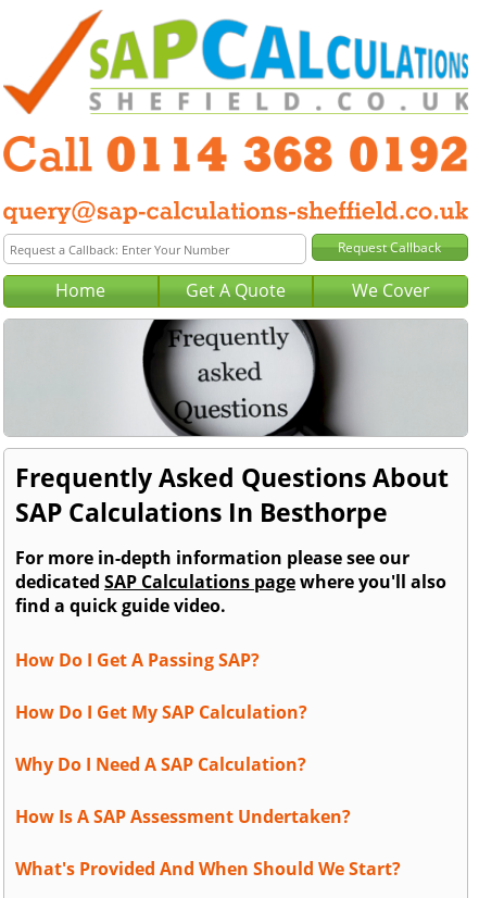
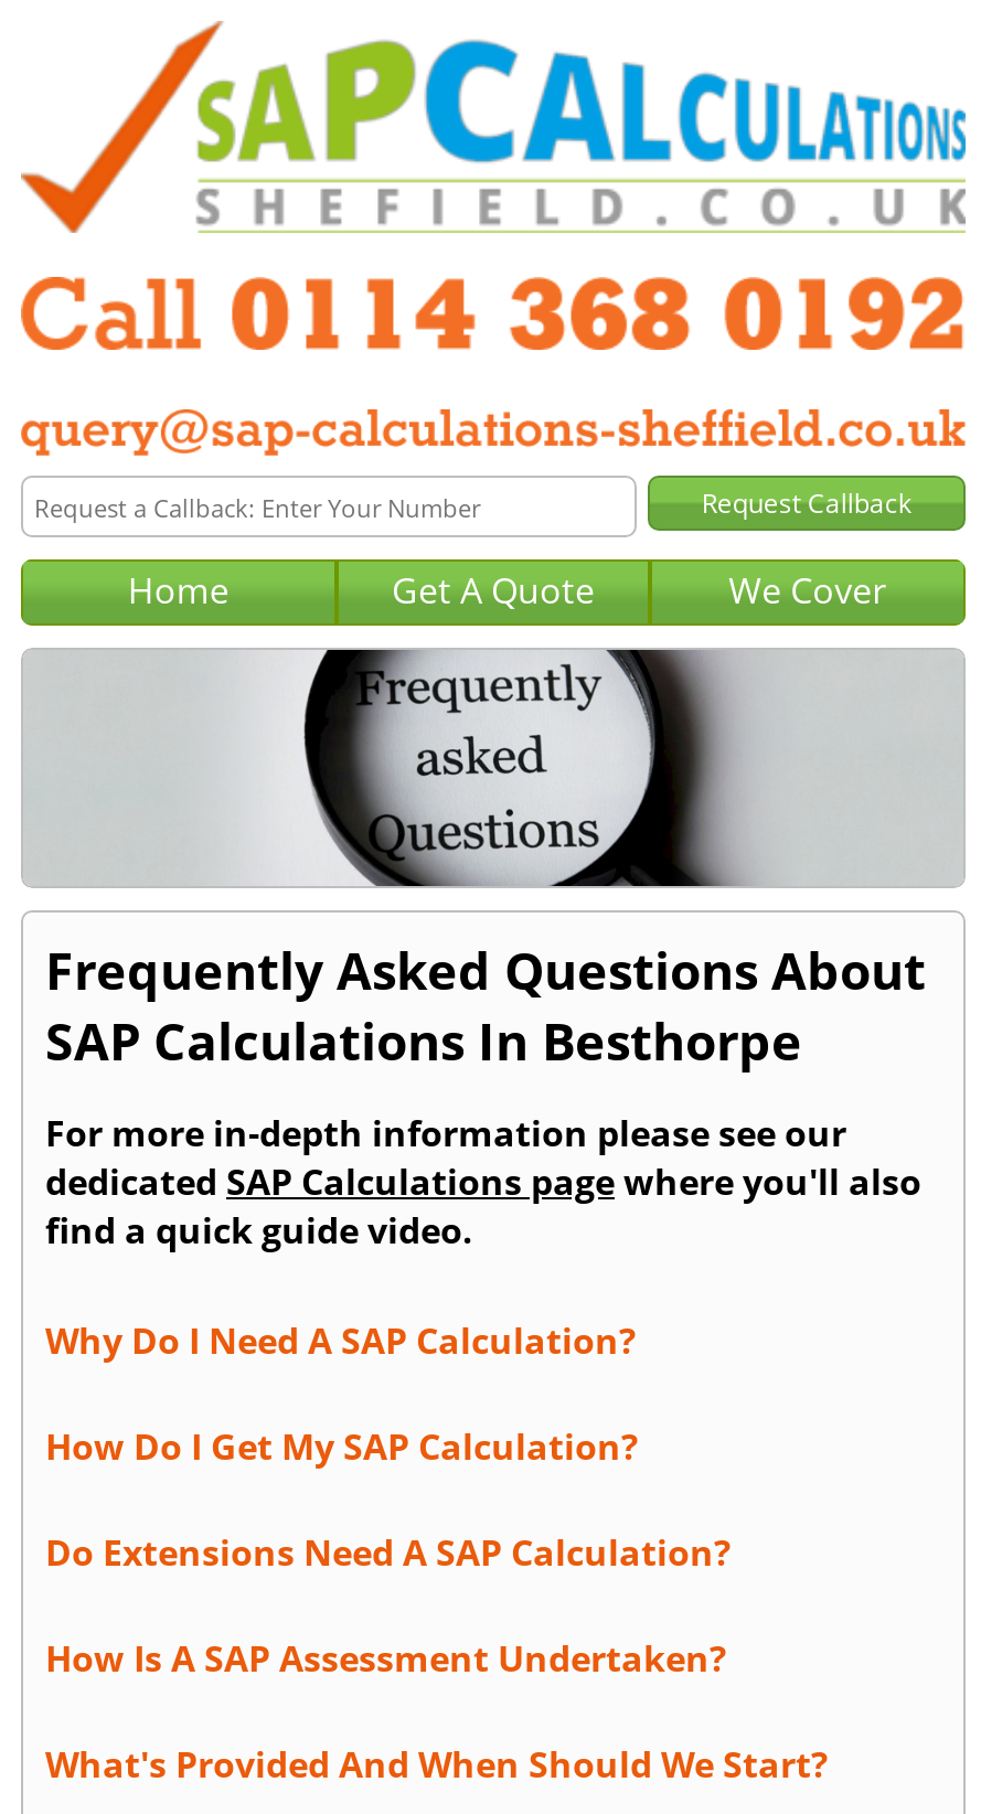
- How Do I Get A Passing SAP?

+ Do Extensions Need A SAP Calculation?

moved up: Why Do I Need A SAP Calculation?
